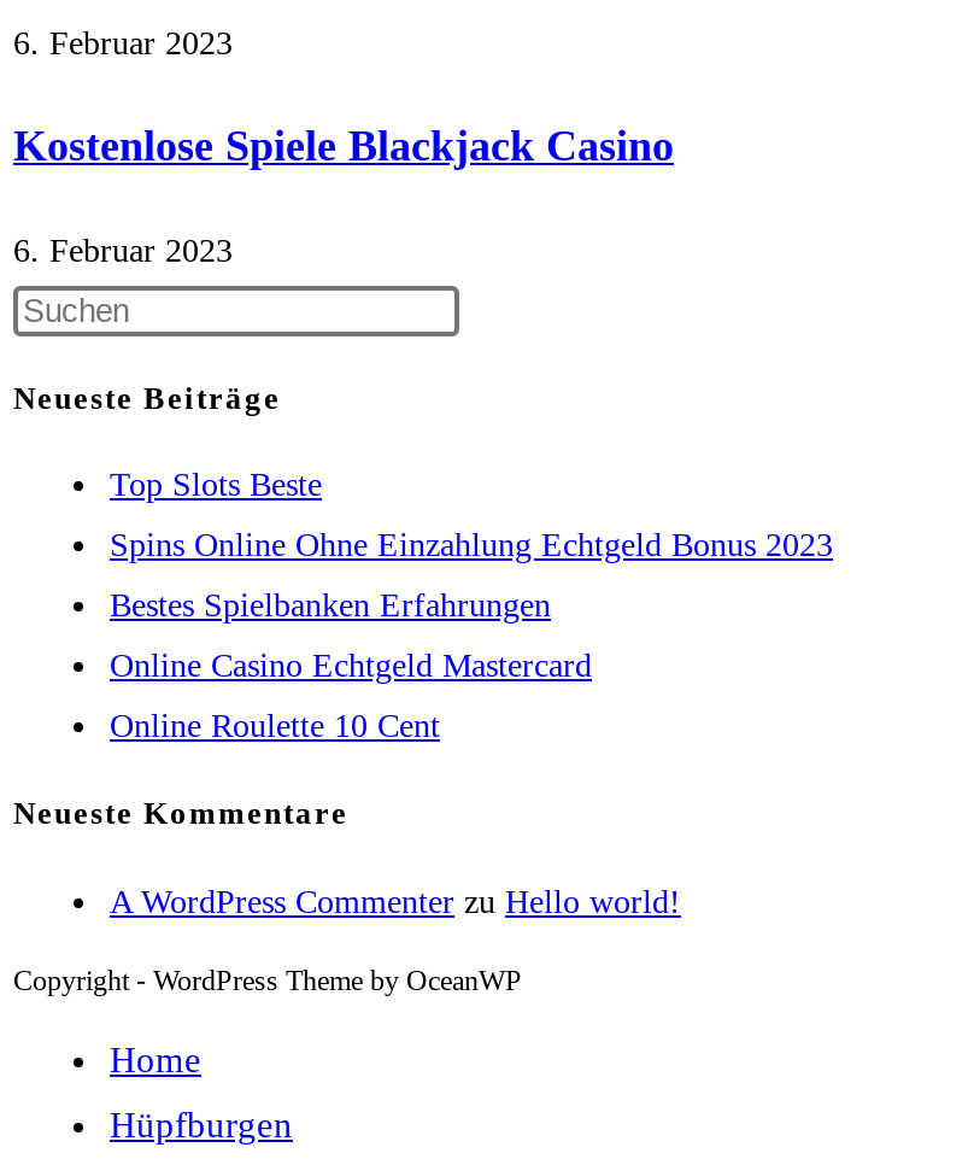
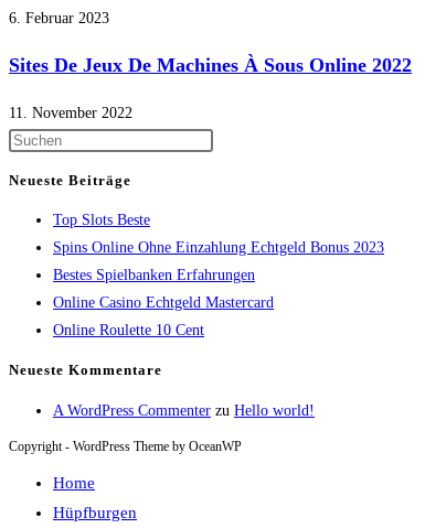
- Kostenlose Spiele Blackjack Casino
+ Sites De Jeux De Machines À Sous Online 2022

- 6. Februar 2023
+ 11. November 2022
